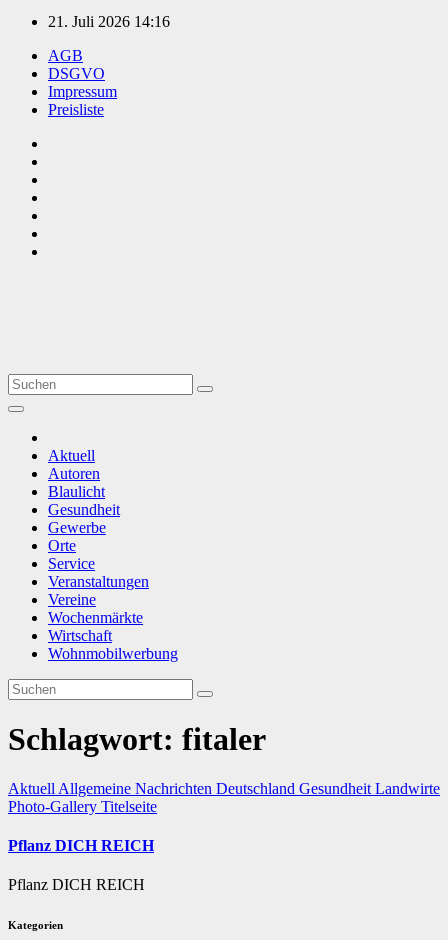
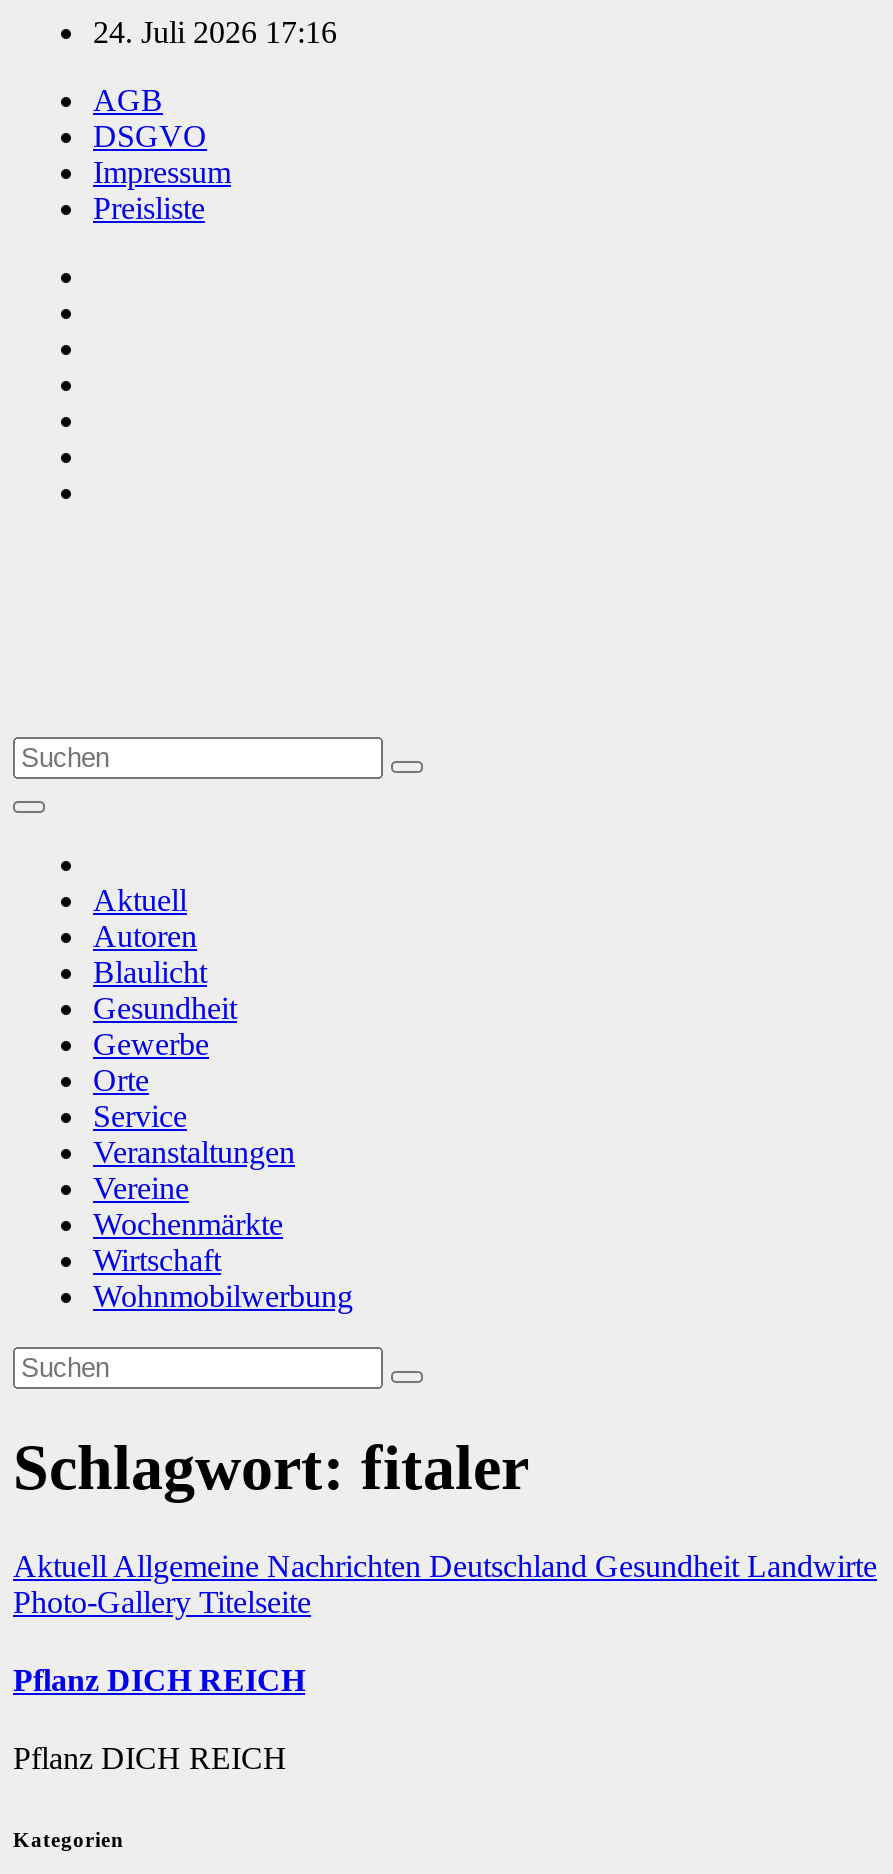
- 21. Juli 2026 14:16
+ 24. Juli 2026 17:16
